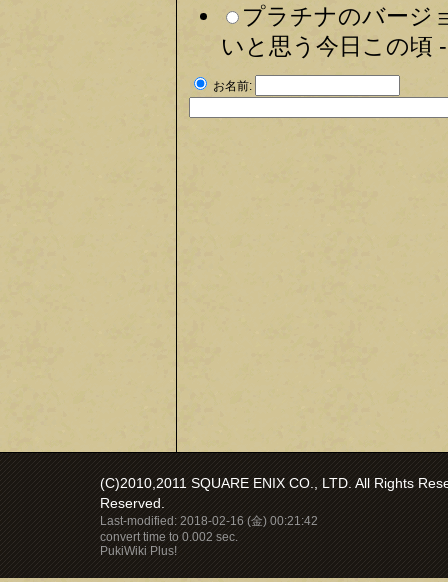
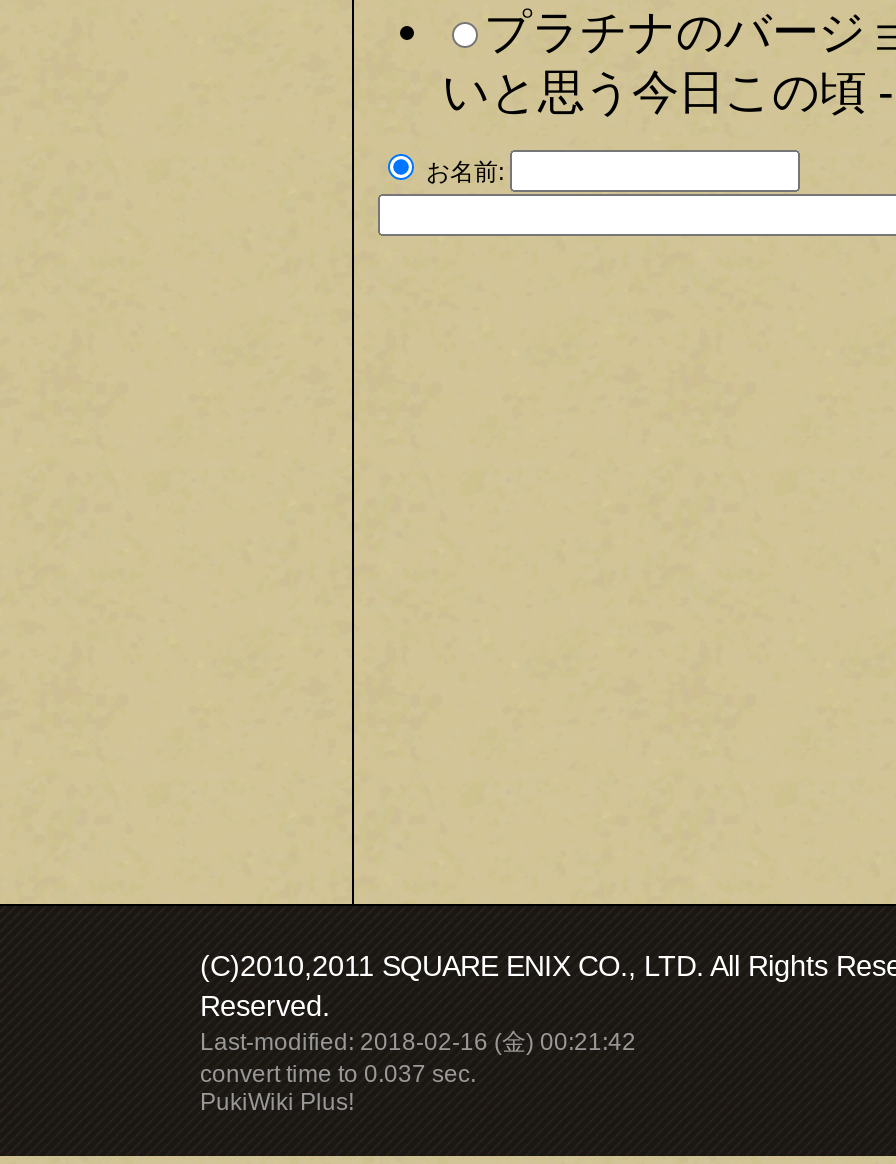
- convert time to 0.002 sec.
+ convert time to 0.037 sec.
